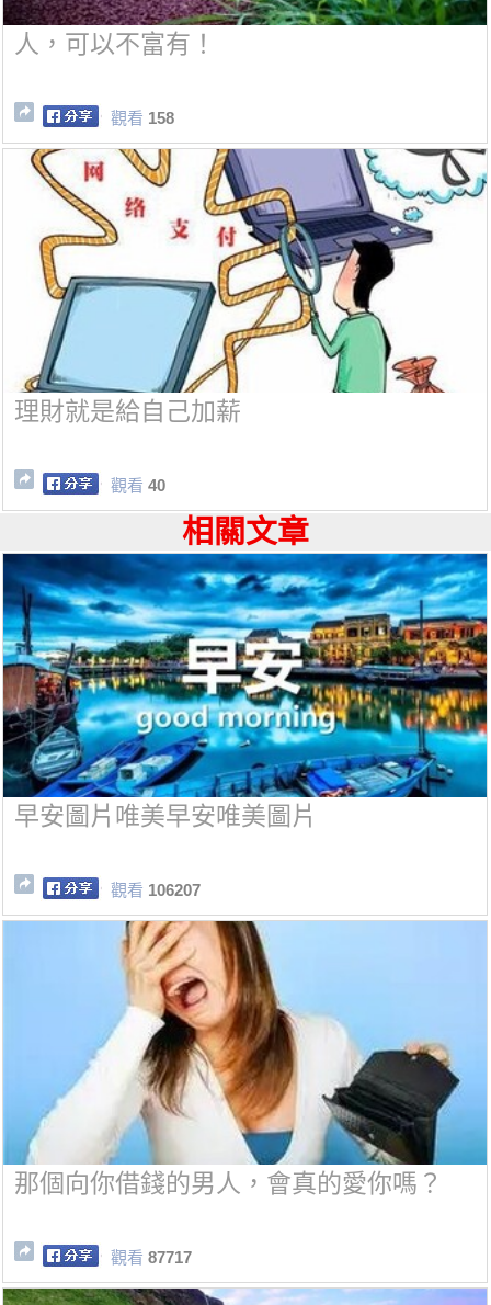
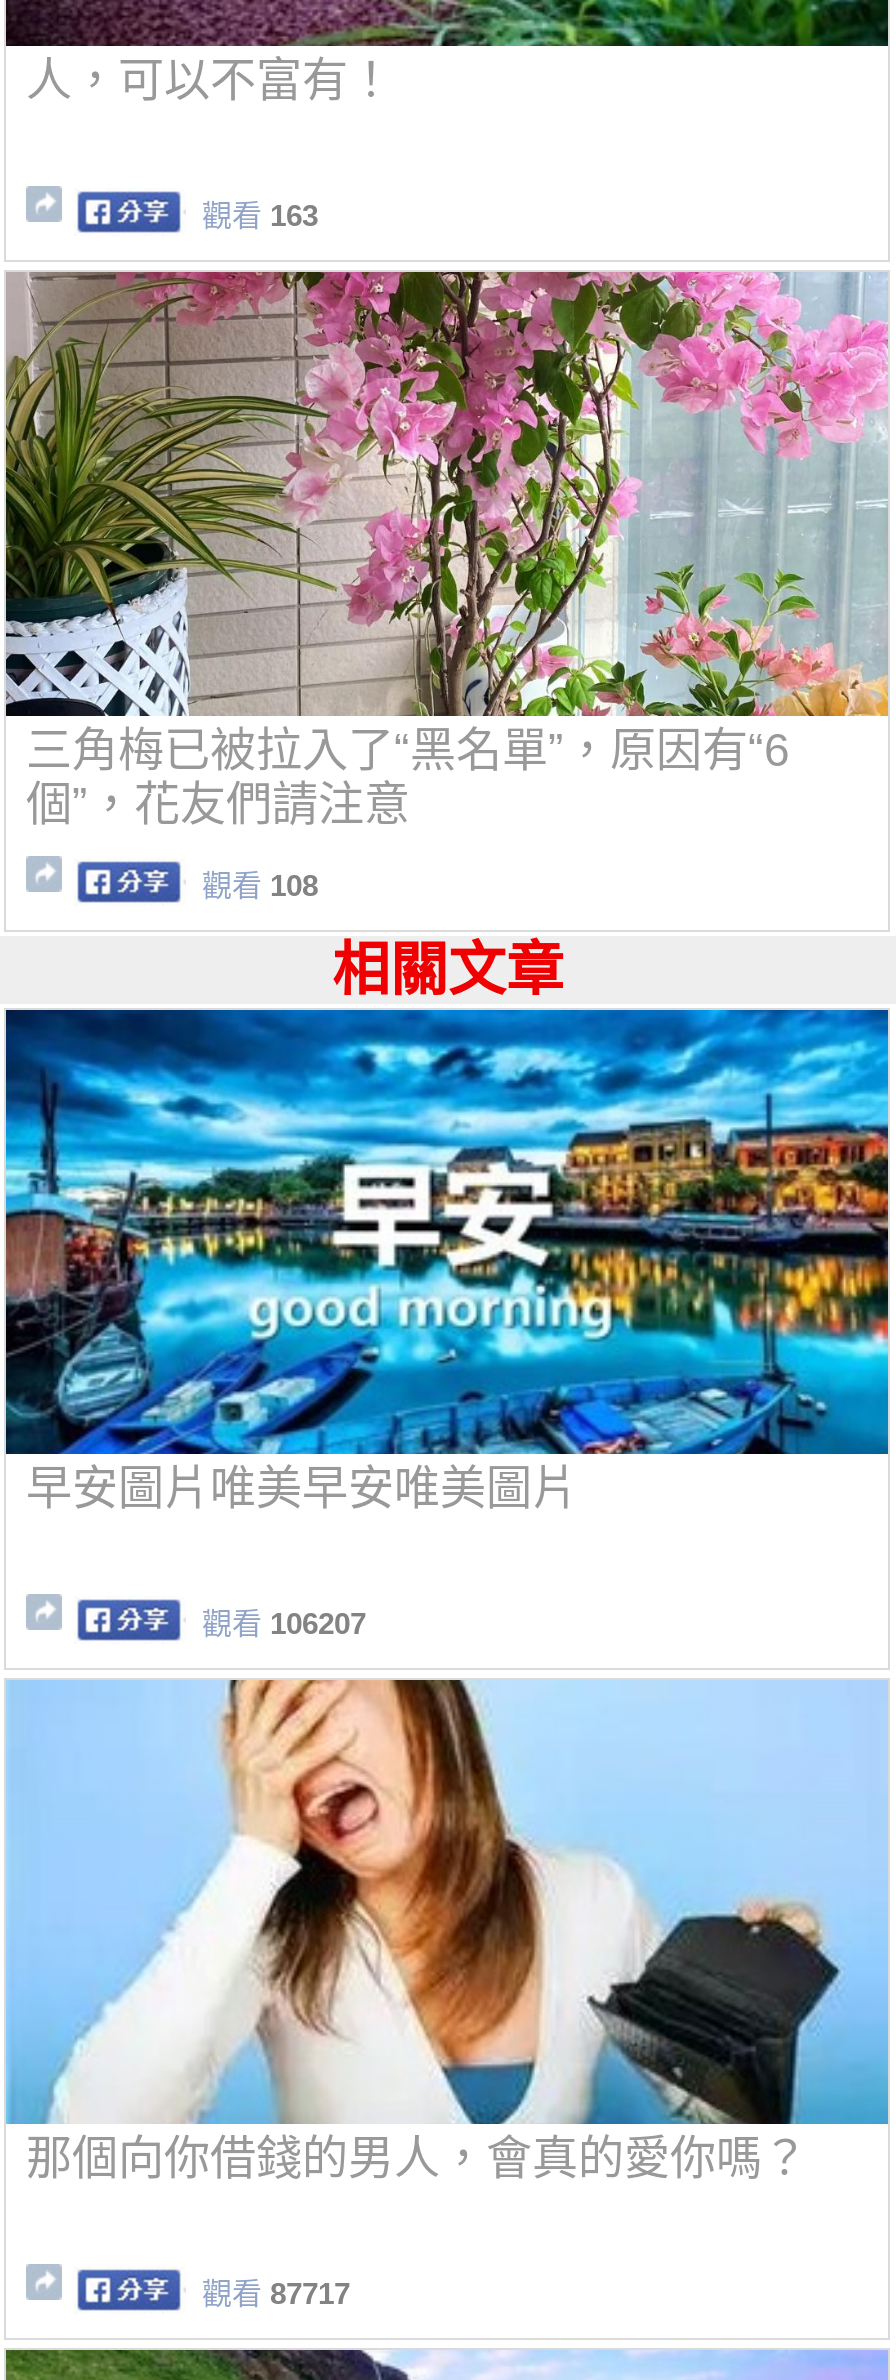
- 觀看 158
+ 觀看 163

- [image]
- 理財就是給自己加薪
+ [image]
+ 三角梅已被拉入了“黑名單”，原因有“6
+ 個”，花友們請注意

- 觀看 40
+ 觀看 108
